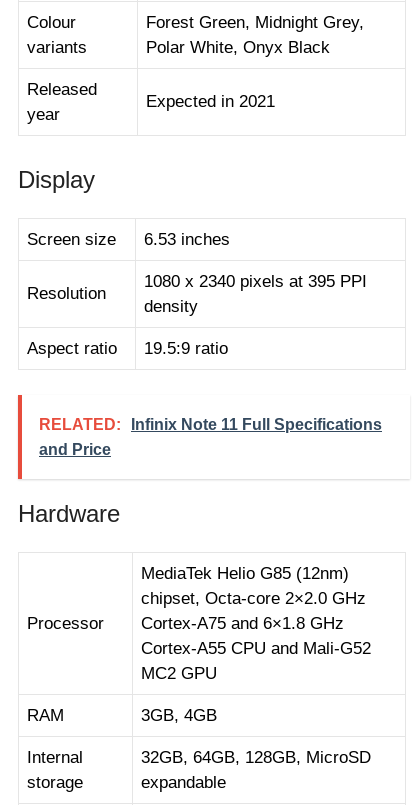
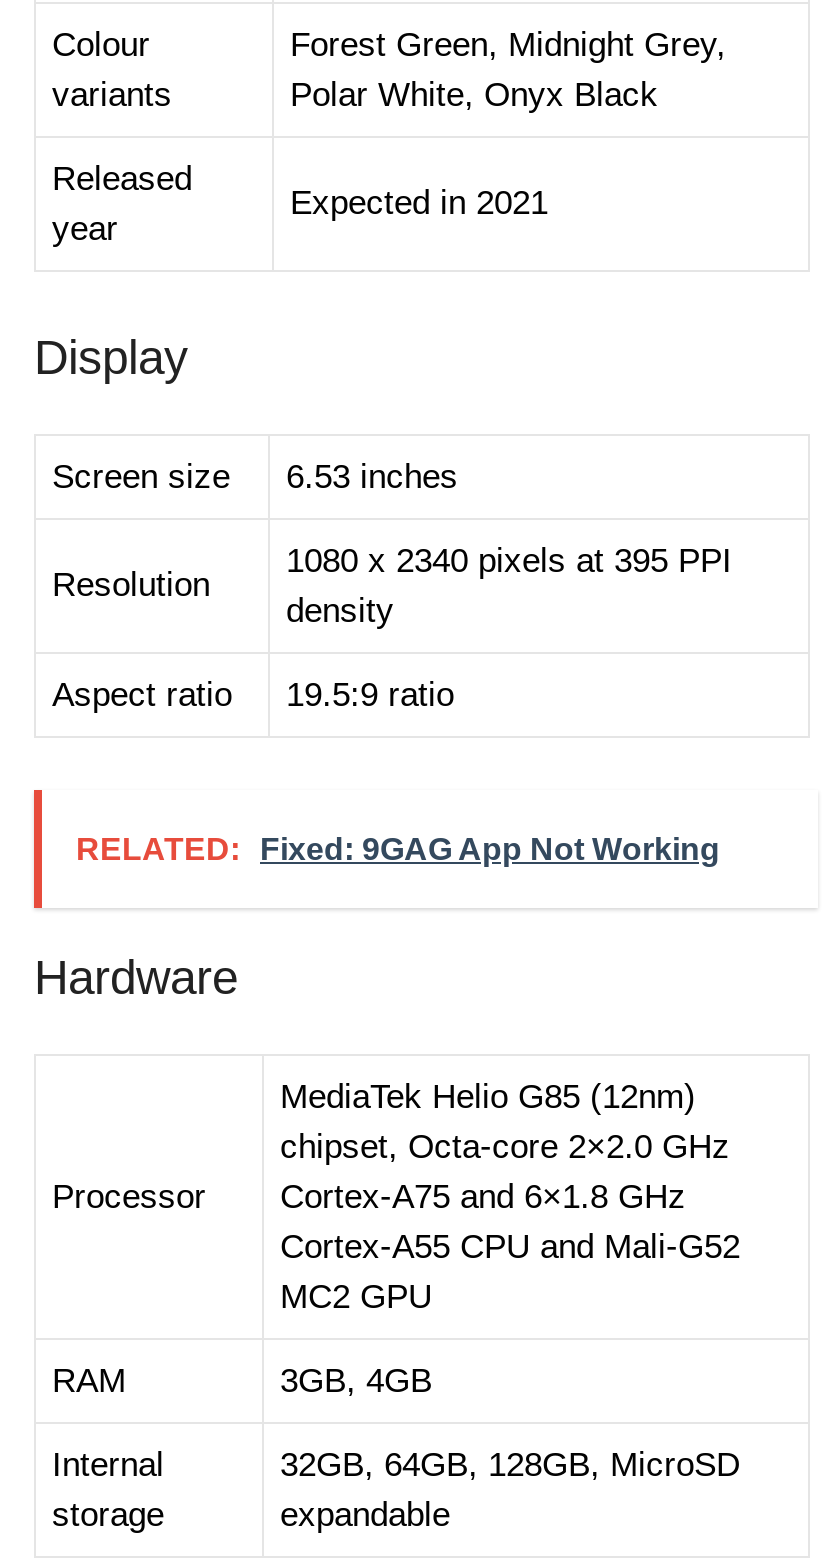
- RELATED: Infinix Note 11 Full Specifications
- and Price
+ RELATED: Fixed: 9GAG App Not Working
